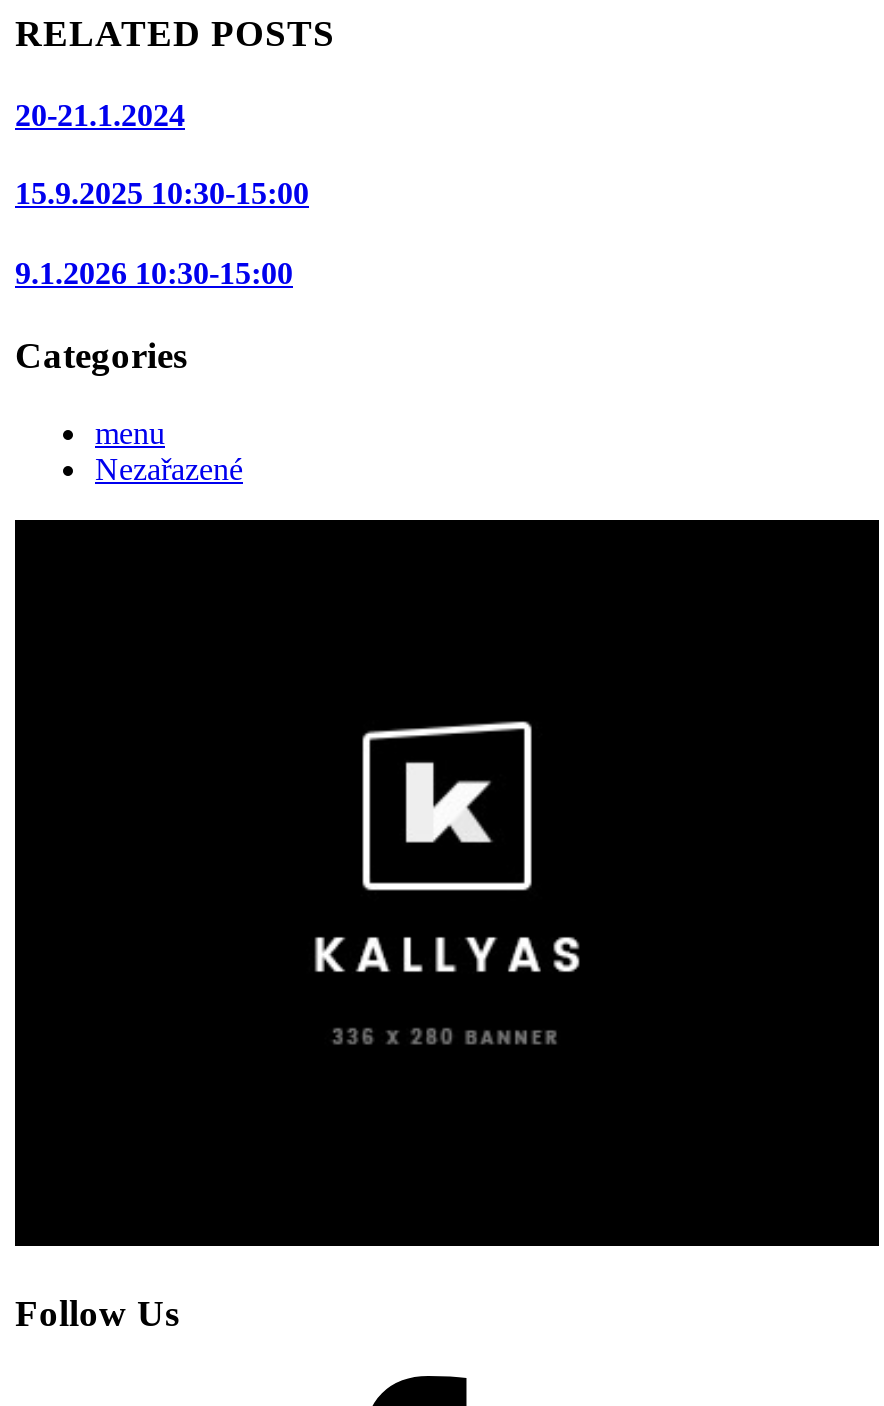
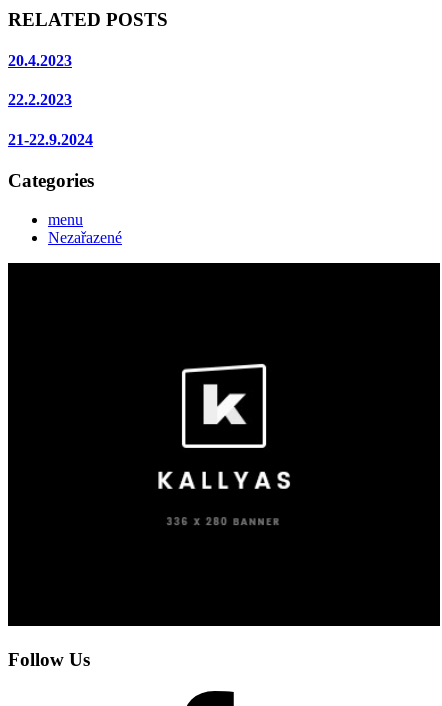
- 20-21.1.2024
+ 20.4.2023

- 15.9.2025 10:30-15:00
+ 22.2.2023

- 9.1.2026 10:30-15:00
+ 21-22.9.2024
